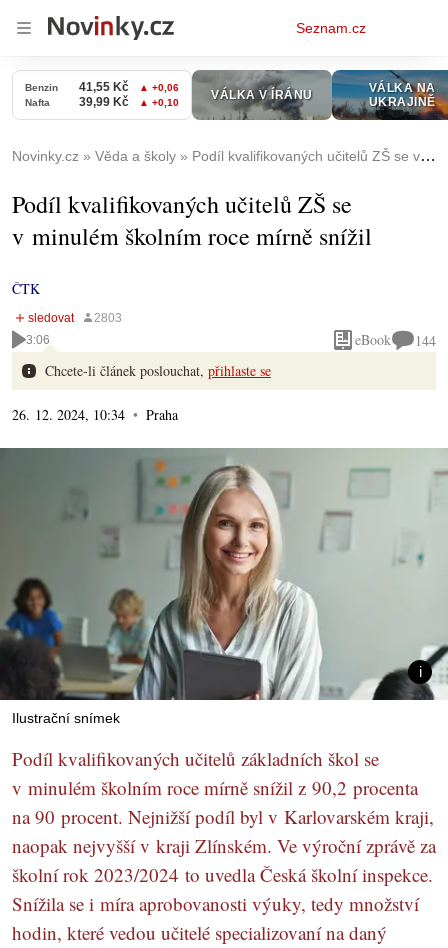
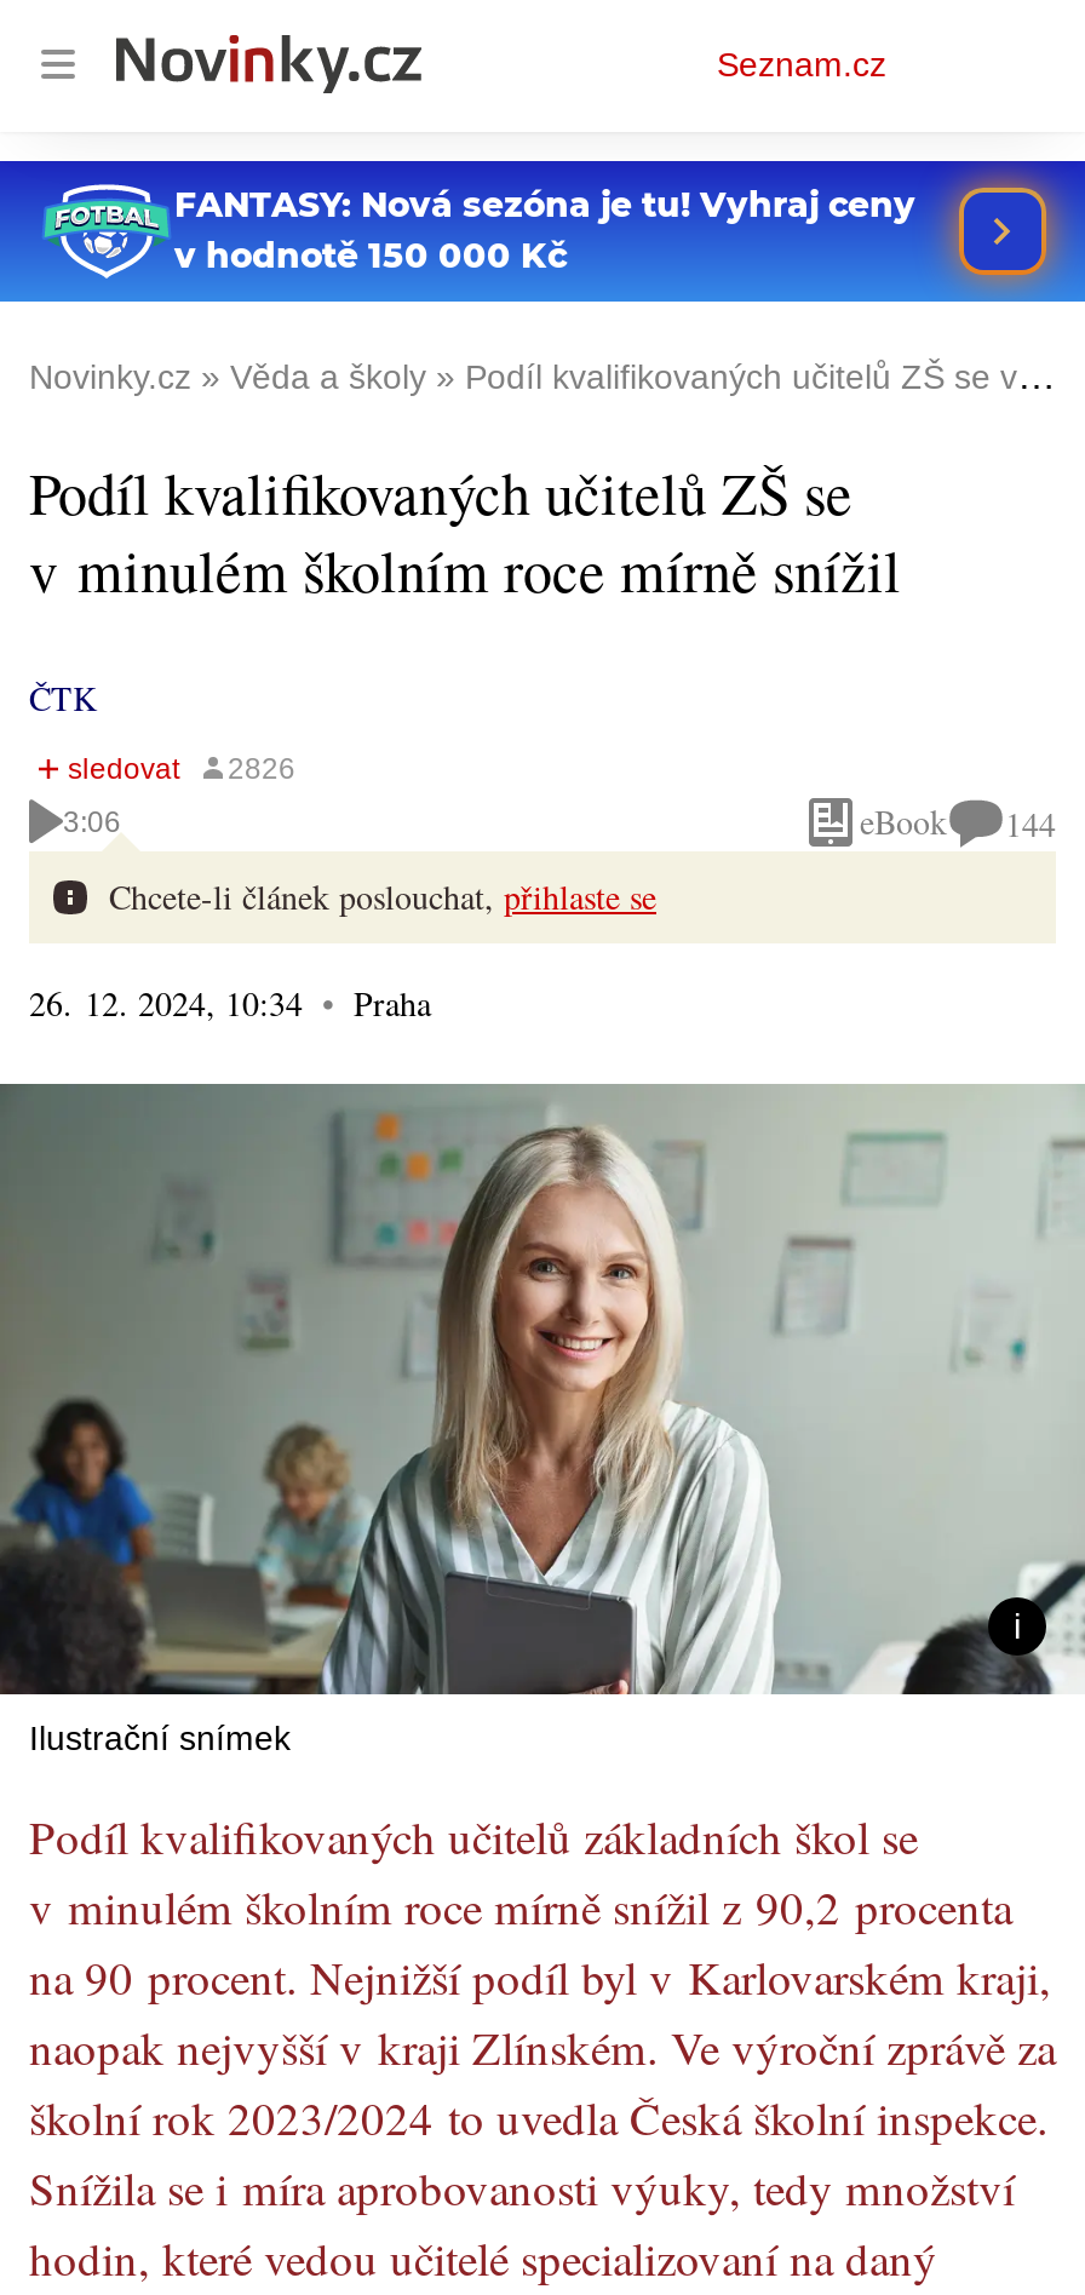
- [image]
+ [image]
